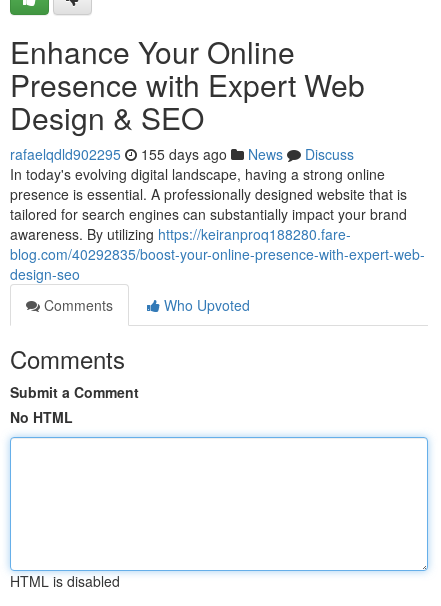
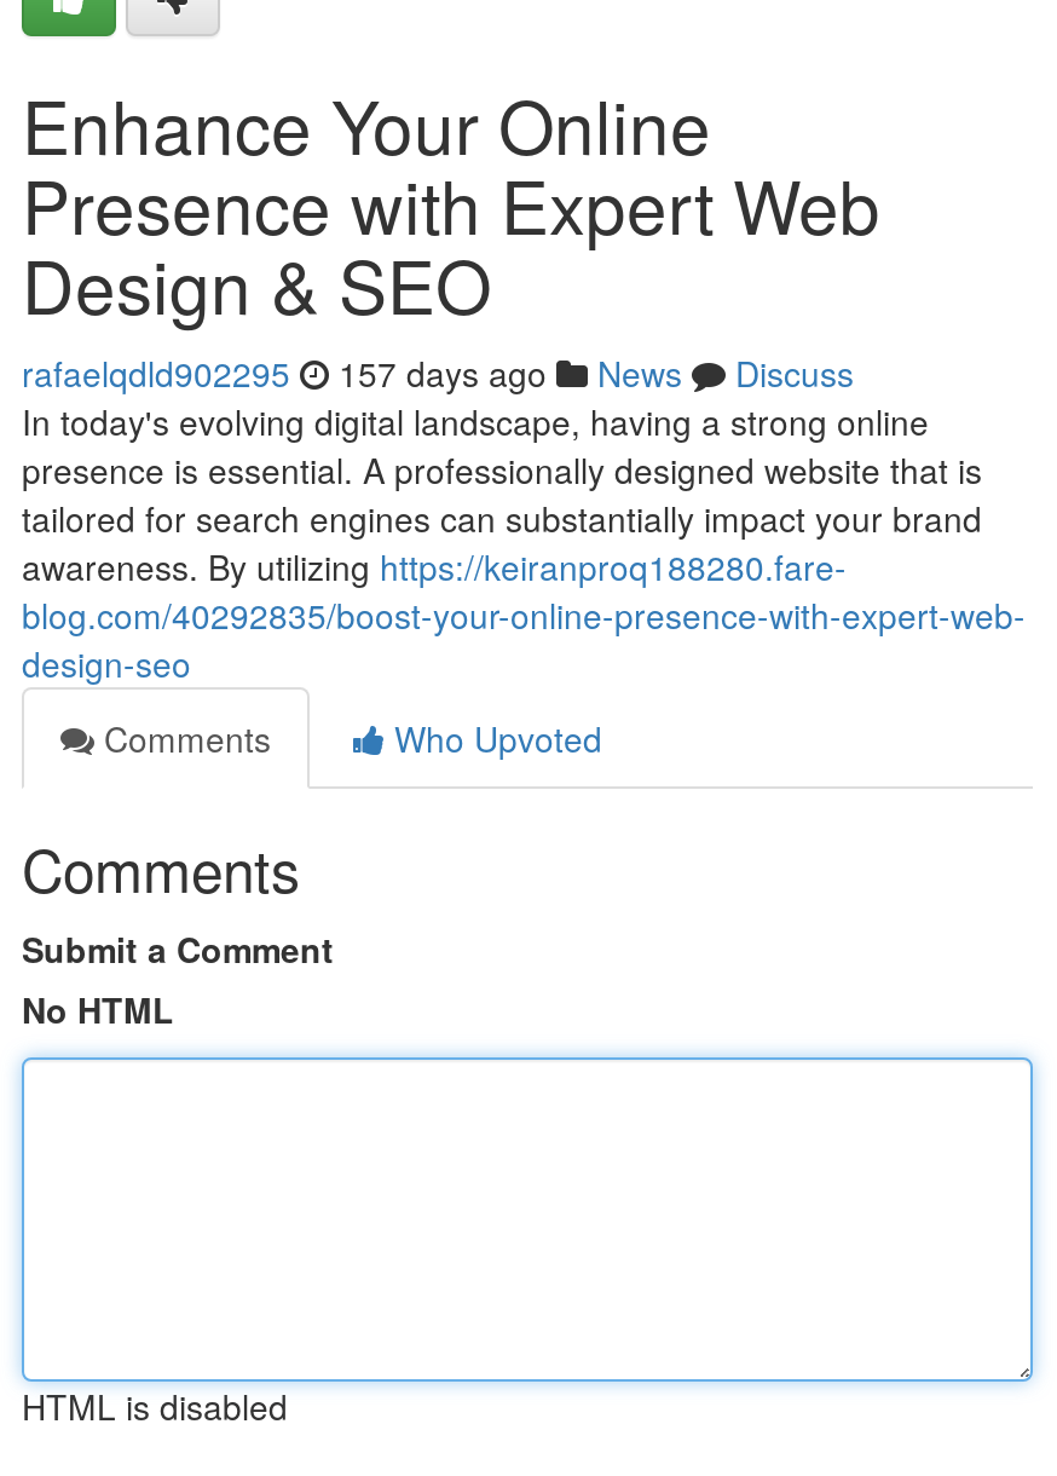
- rafaelqdld902295 155 days ago News Discuss
+ rafaelqdld902295 157 days ago News Discuss
